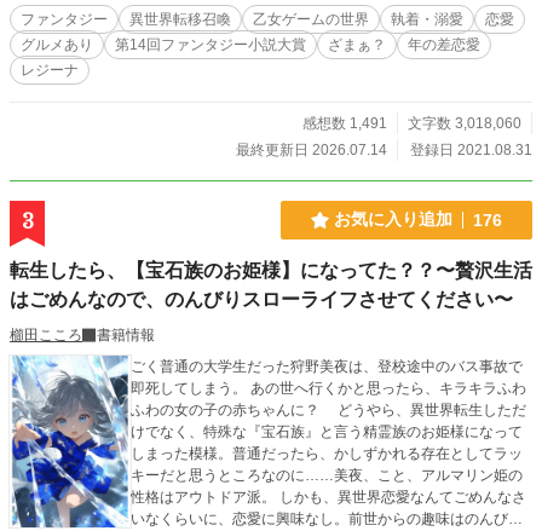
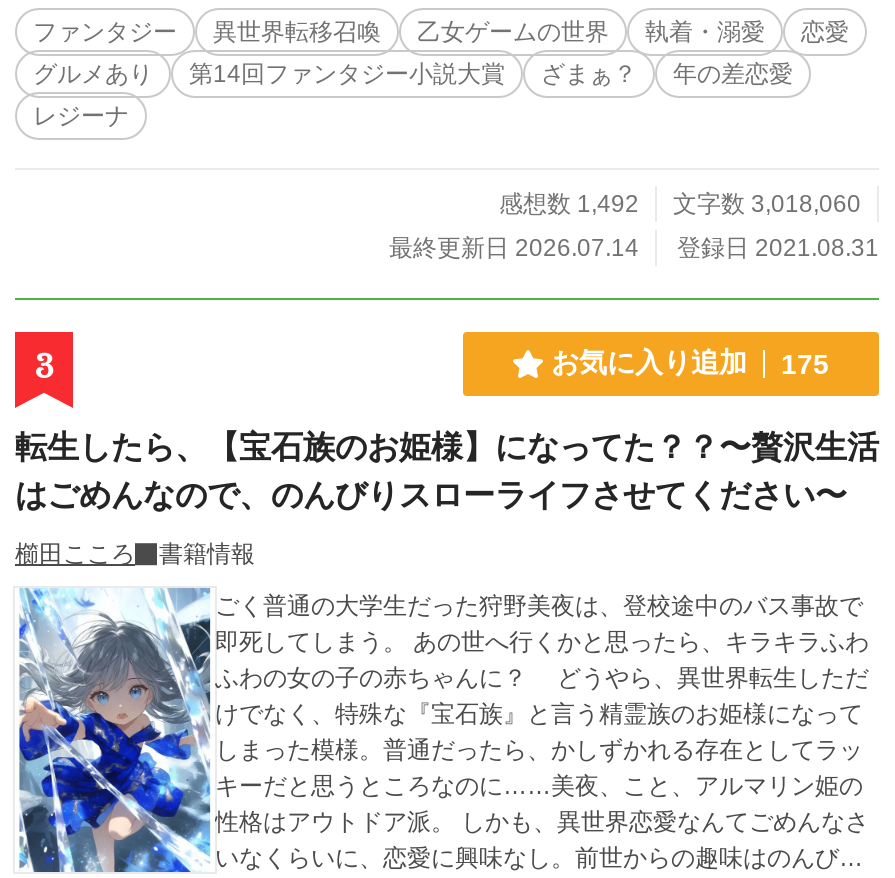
- 感想数 1,491
+ 感想数 1,492

- 176
+ 175
